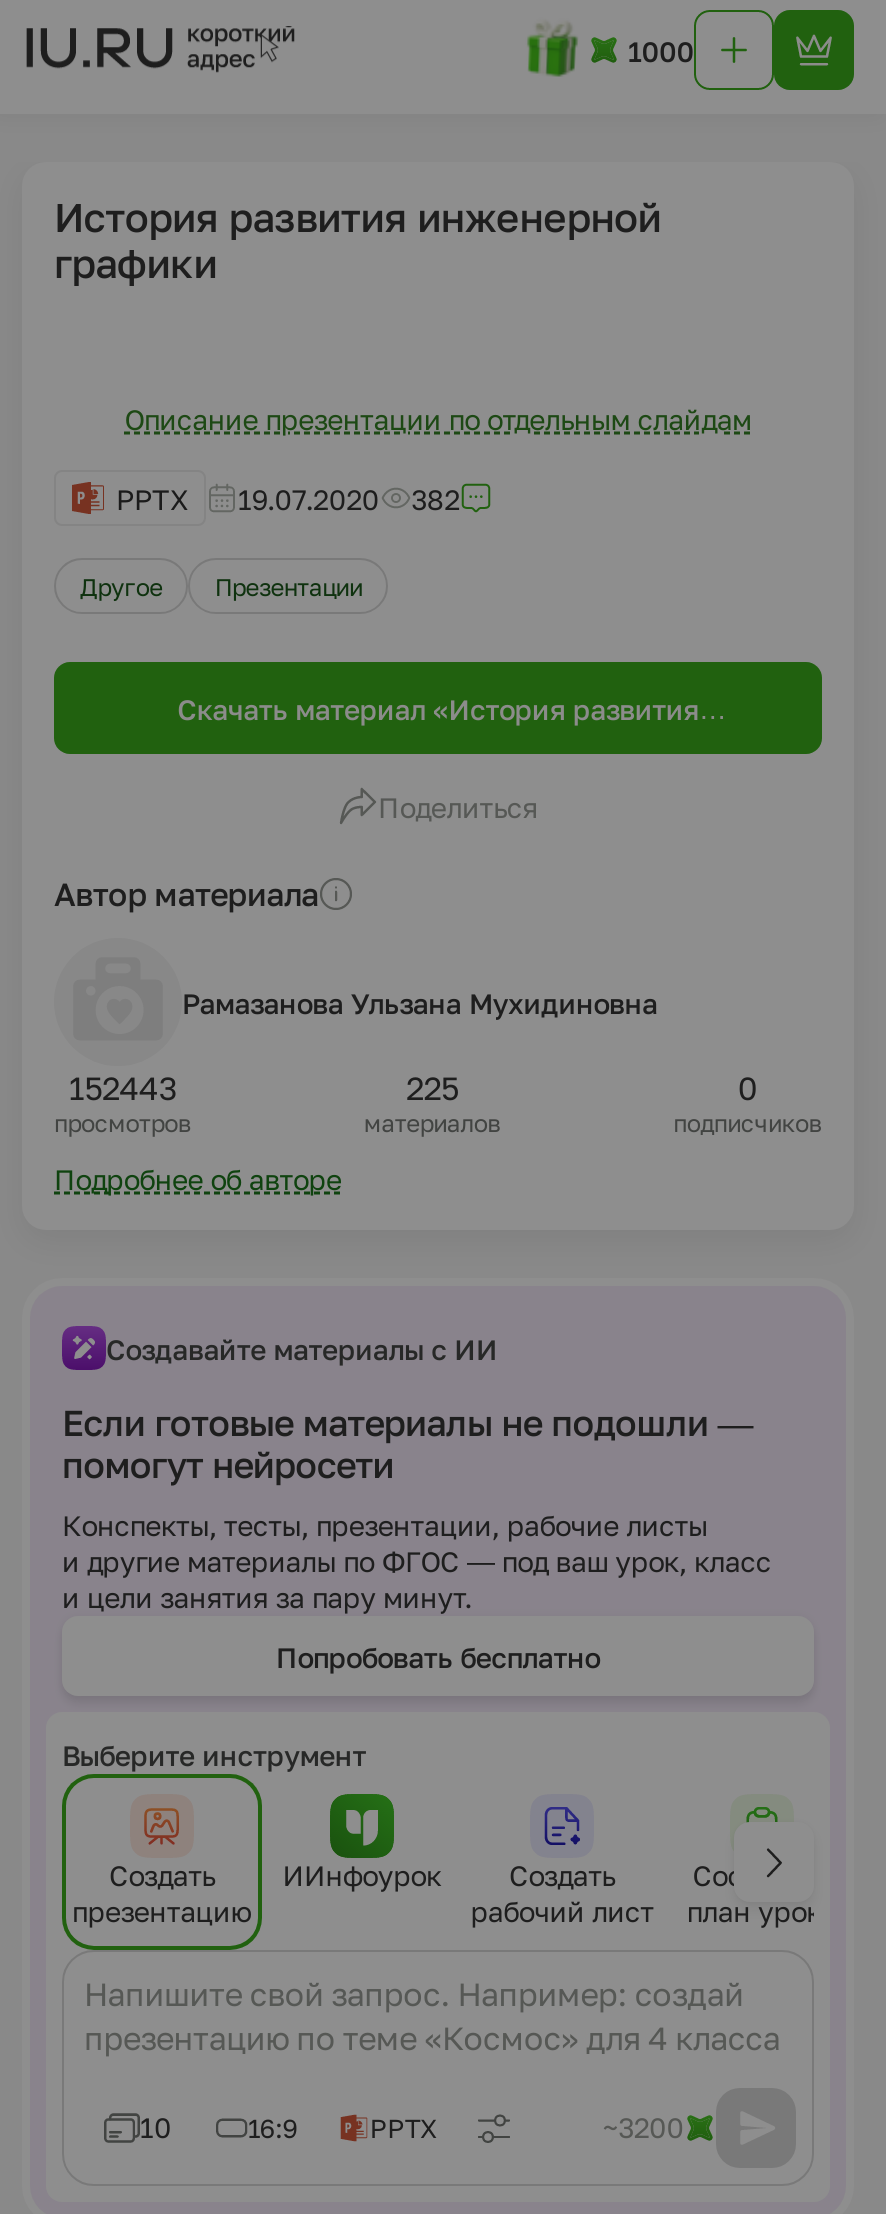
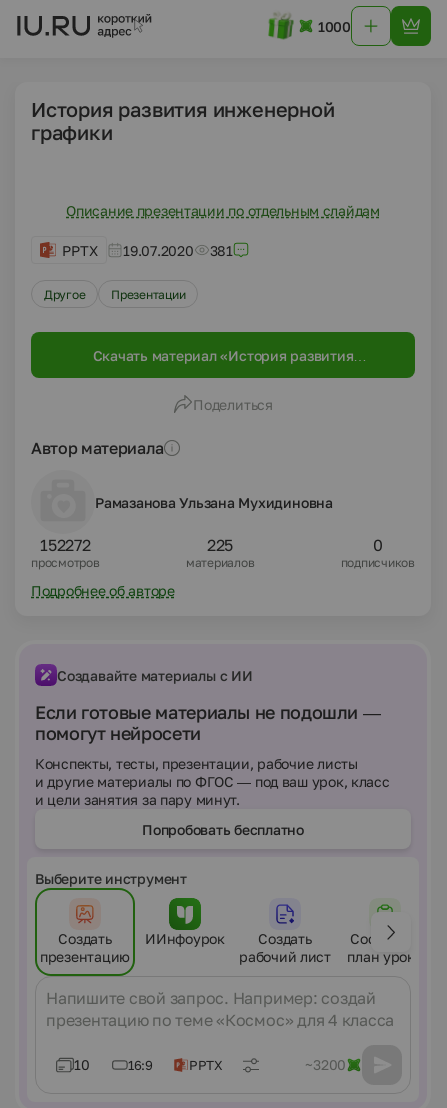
- PPTX 19.07.2020 382
+ PPTX 19.07.2020 381

- 152443
+ 152272
